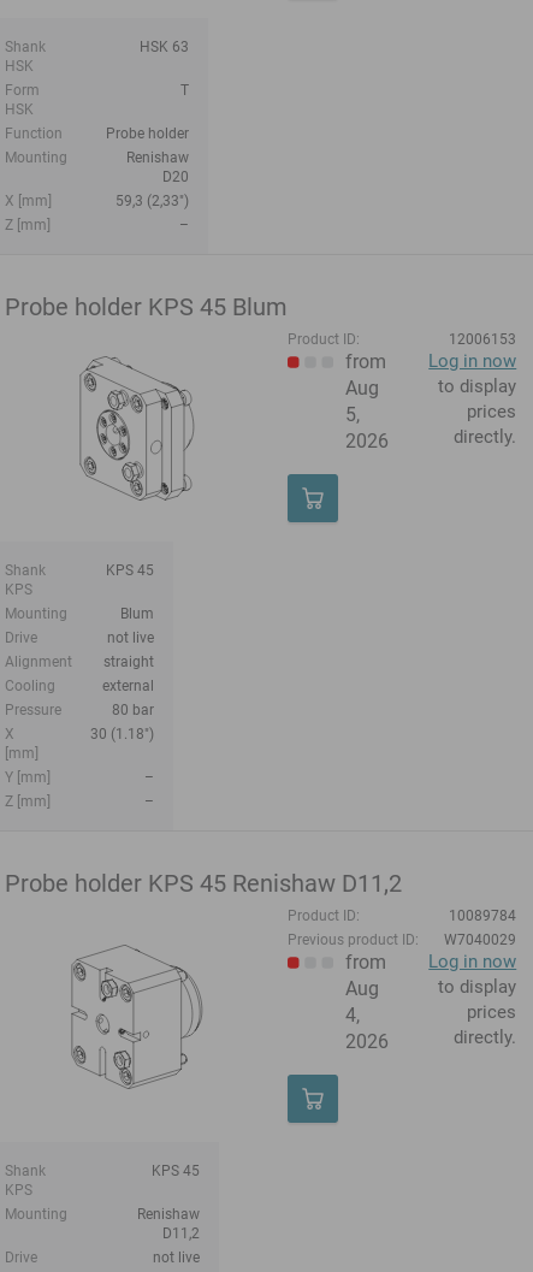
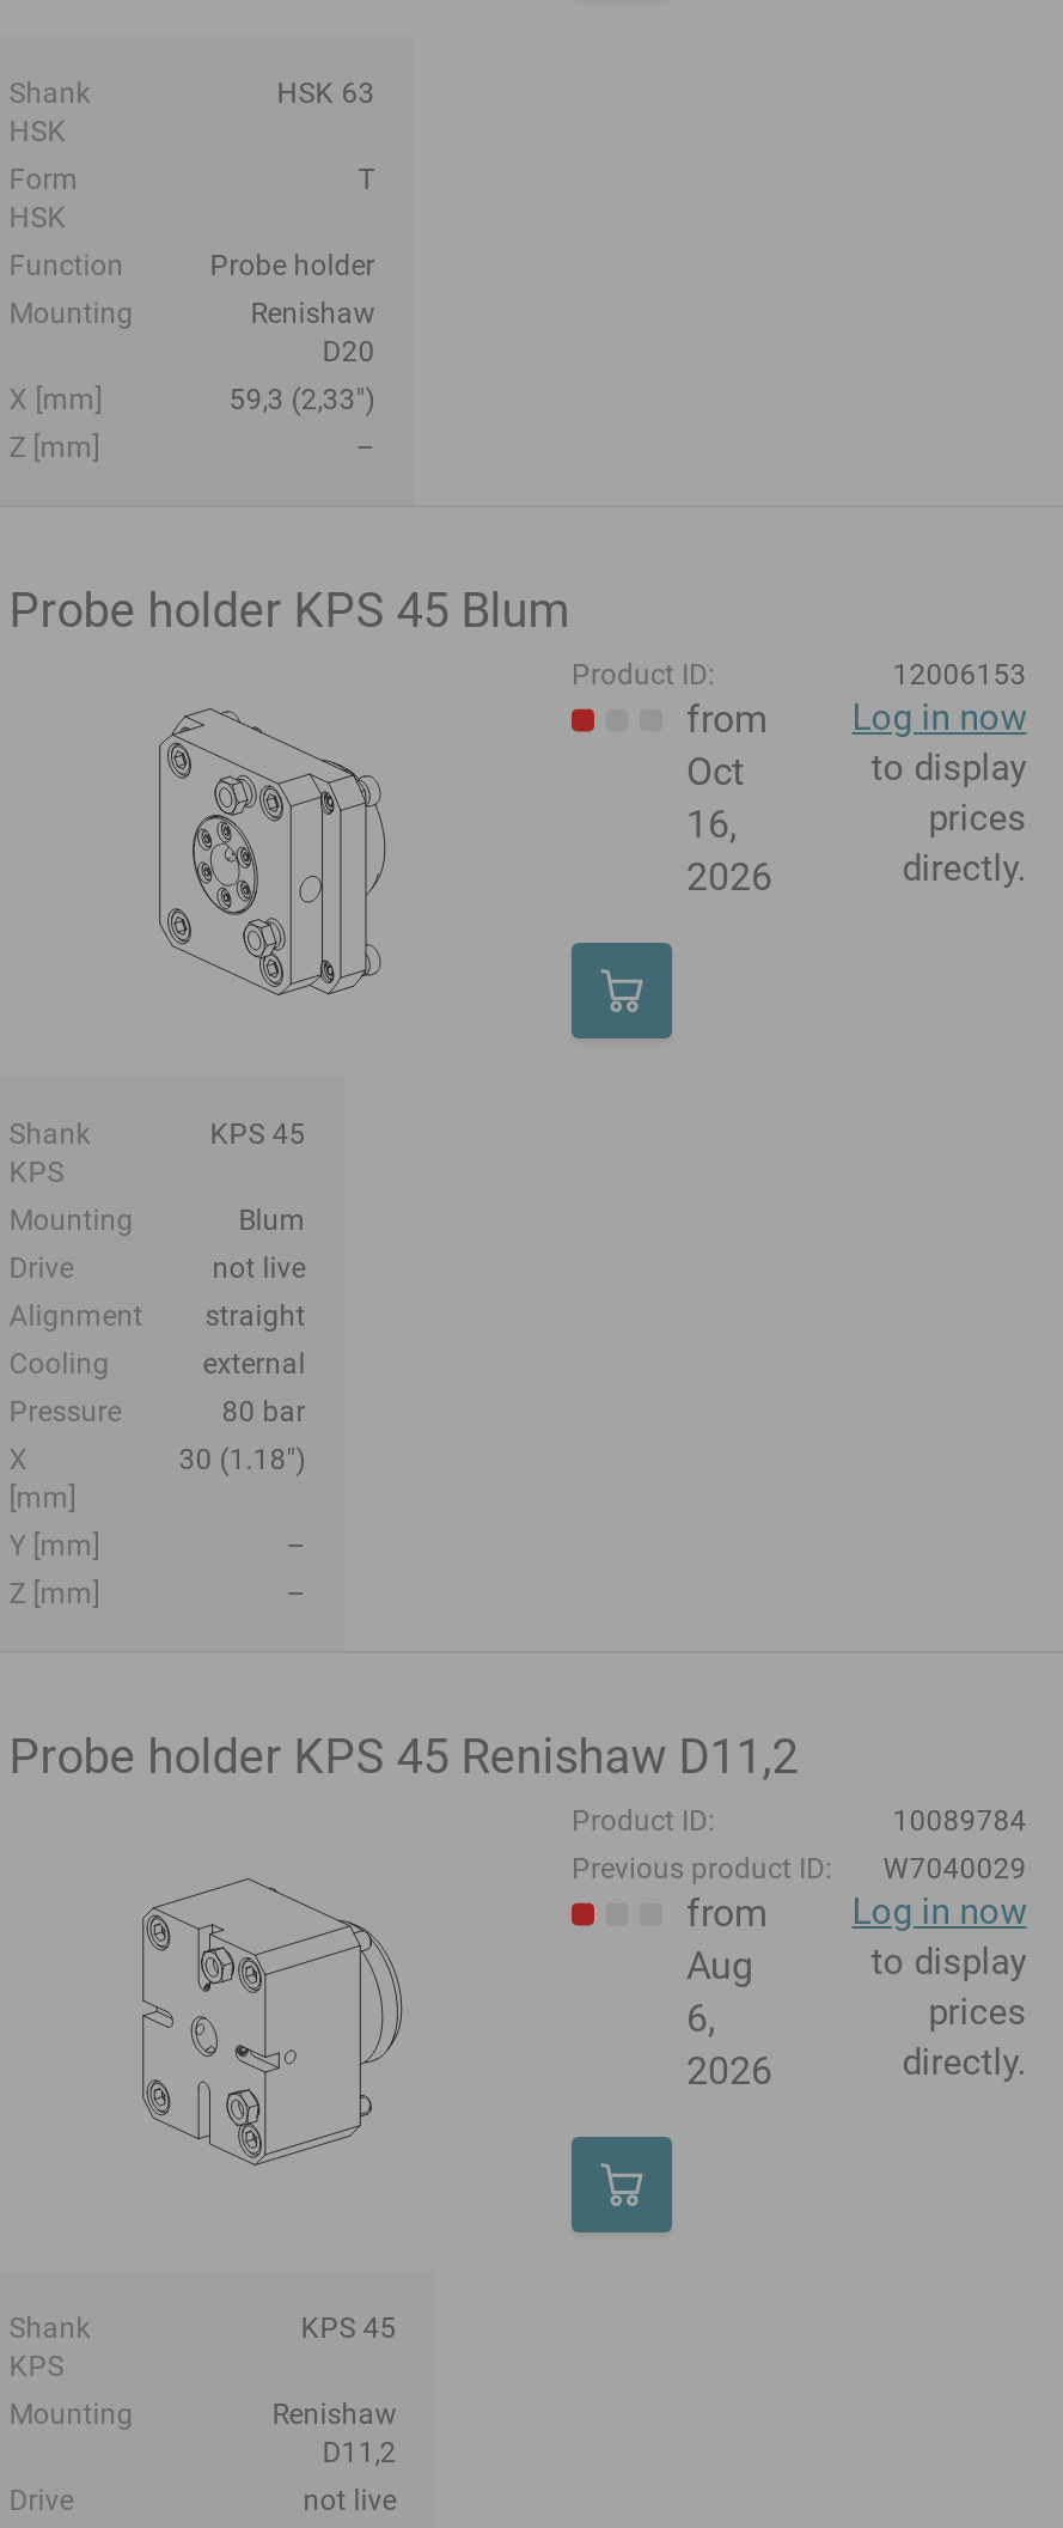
- Aug
- 5,
+ Oct
+ 16,

- 4,
+ 6,
